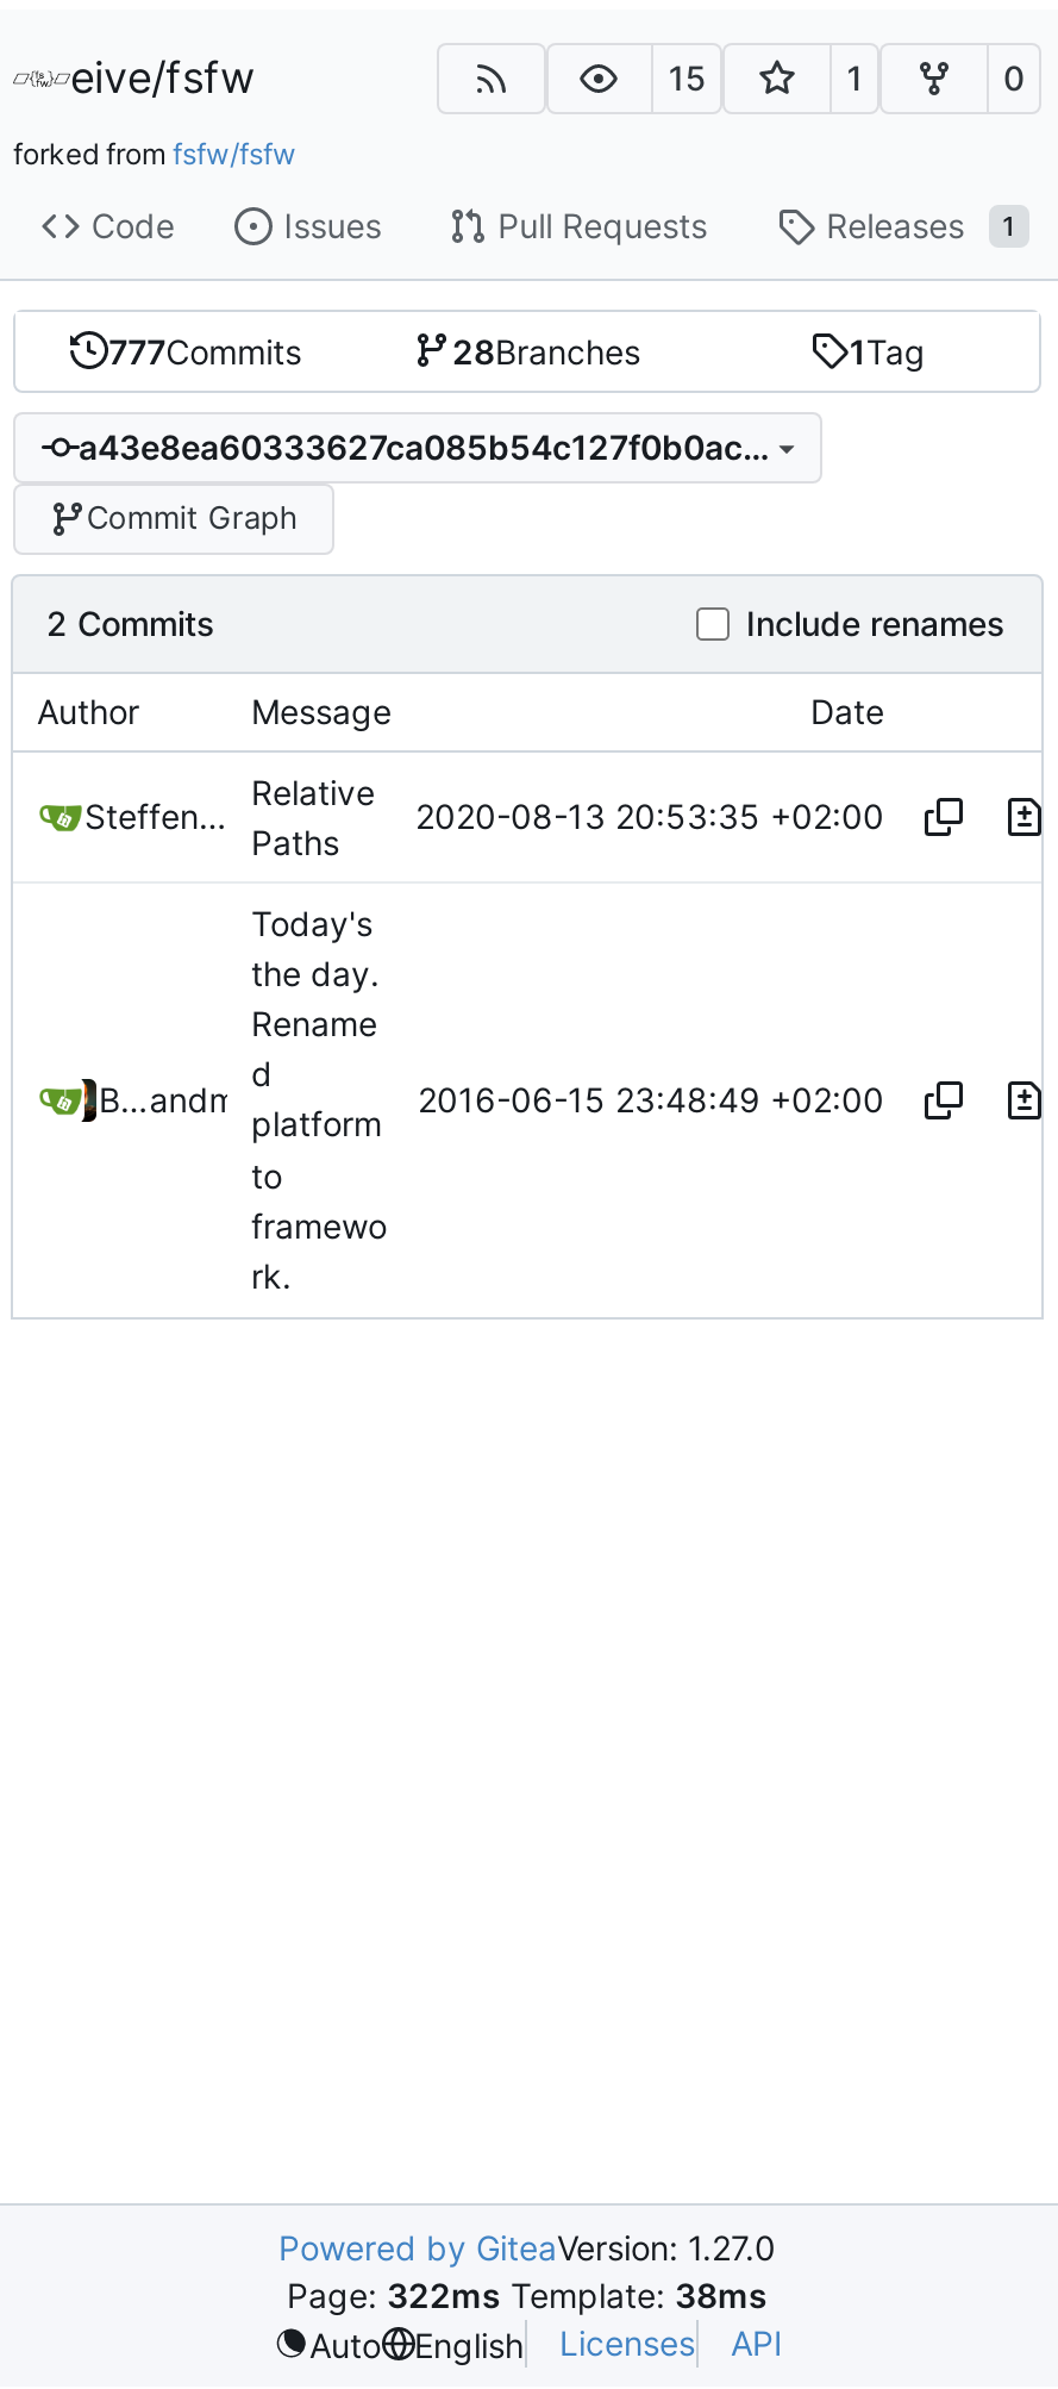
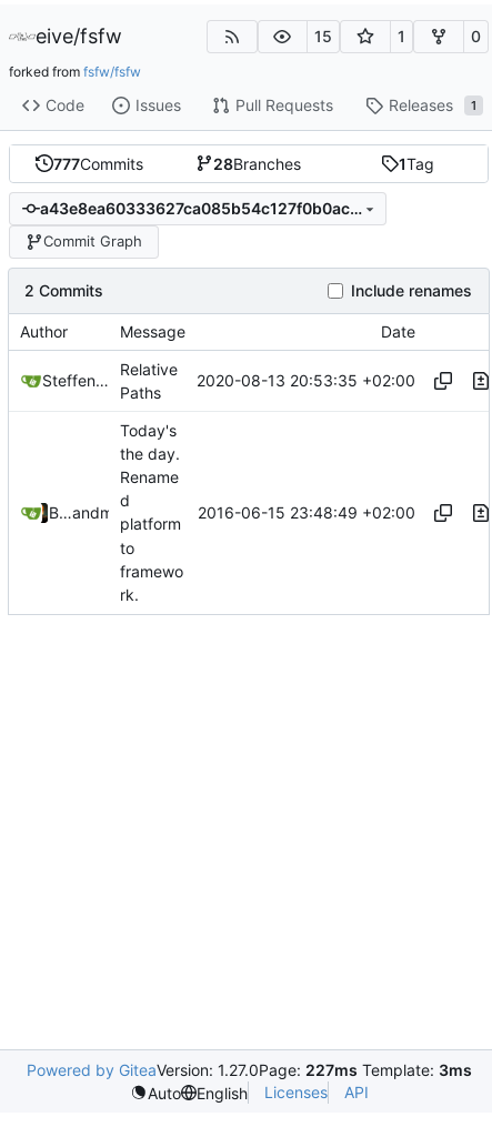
- Powered by GiteaVersion: 1.27.0
- Page: 322ms Template: 38ms
+ Powered by GiteaVersion: 1.27.0Page: 227ms Template: 3ms
